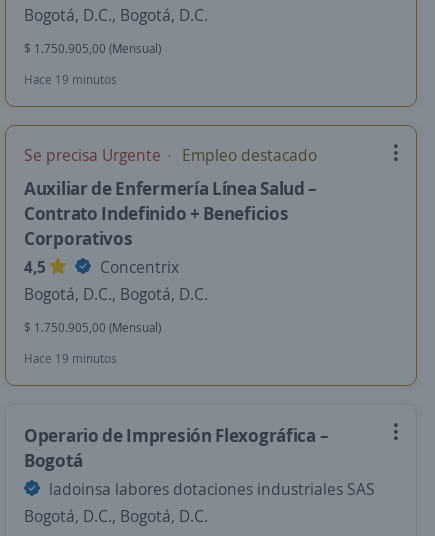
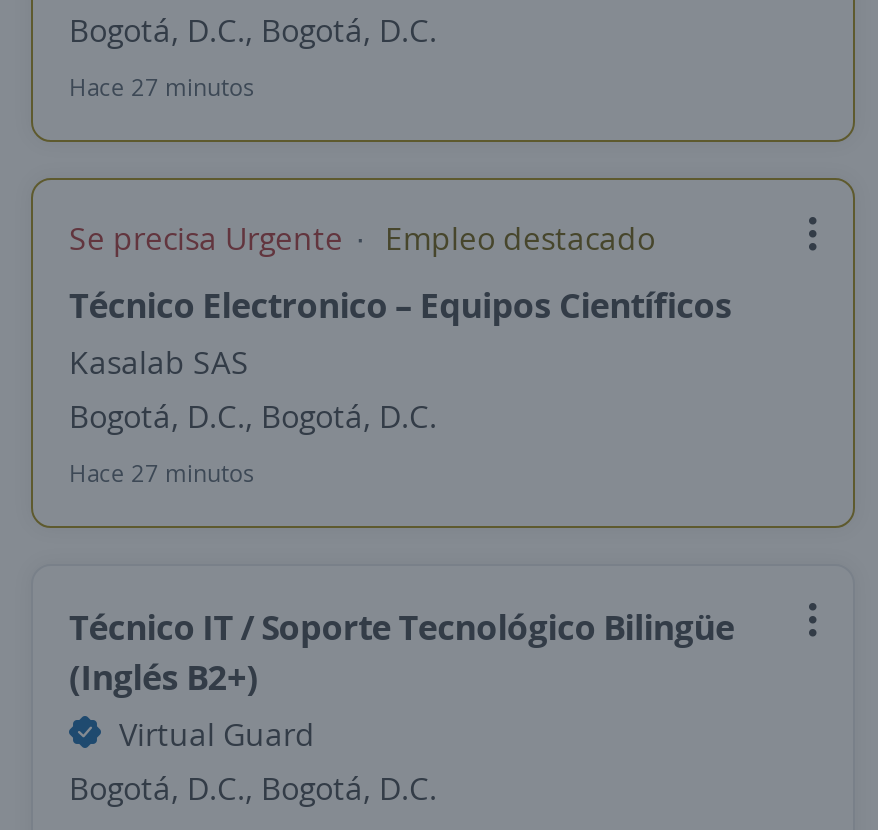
- $ 1.750.905,00 (Mensual)
- Hace 19 minutos
+ Hace 27 minutos

- Auxiliar de Enfermería Línea Salud –
- Contrato Indefinido + Beneficios
- Corporativos
- 4,5
- Concentrix
+ Técnico Electronico – Equipos Científicos
+ Kasalab SAS

- $ 1.750.905,00 (Mensual)
- Hace 19 minutos
- Operario de Impresión Flexográfica –
- Bogotá
- ladoinsa labores dotaciones industriales SAS
+ Hace 27 minutos
+ Técnico IT / Soporte Tecnológico Bilingüe
+ (Inglés B2+)
+ Virtual Guard
